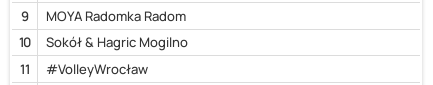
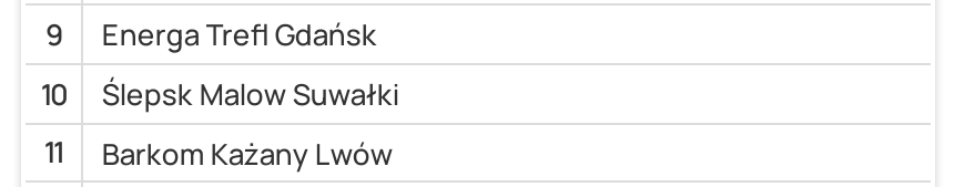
- MOYA Radomka Radom
+ Energa Trefl Gdańsk

- Sokół & Hagric Mogilno
+ Ślepsk Malow Suwałki

- #VolleyWrocław
+ Barkom Każany Lwów
